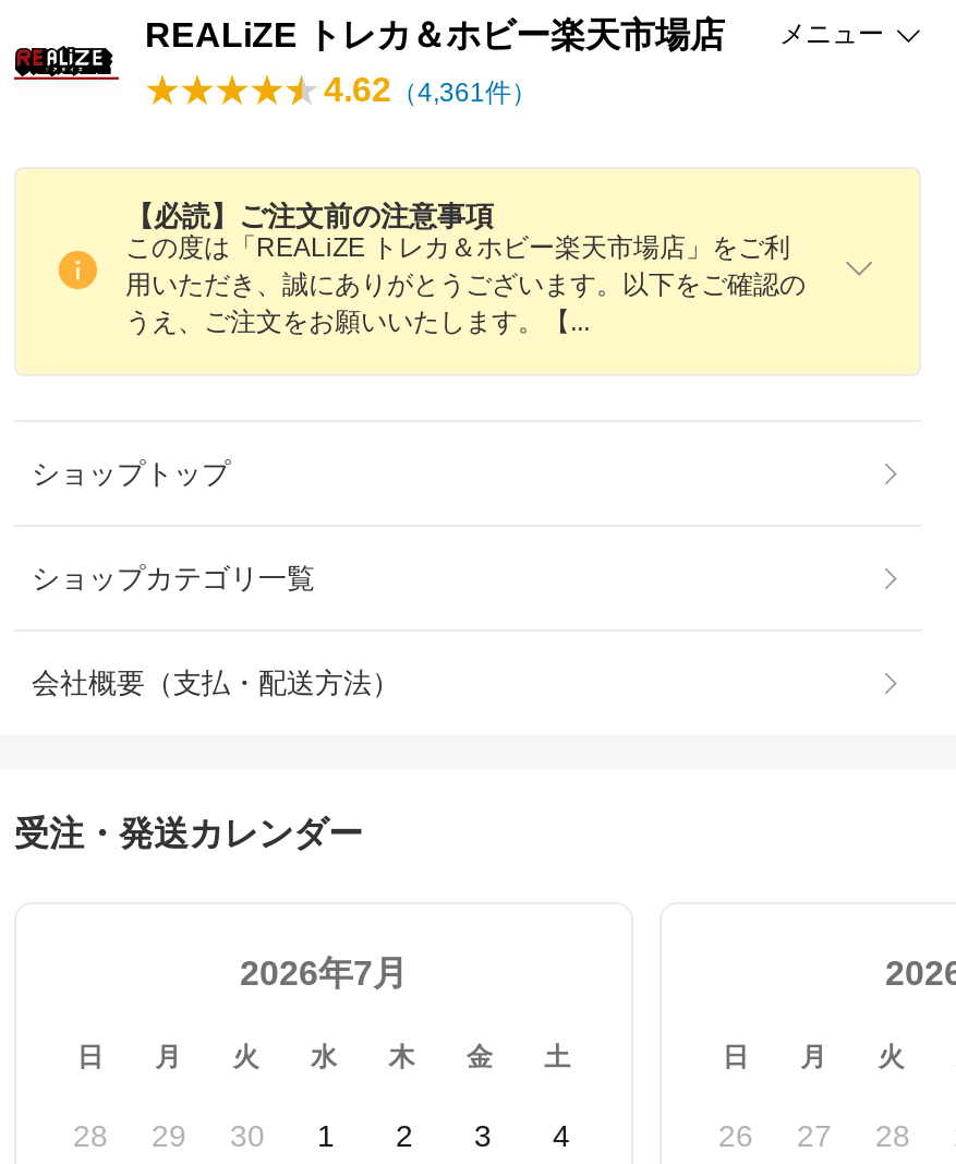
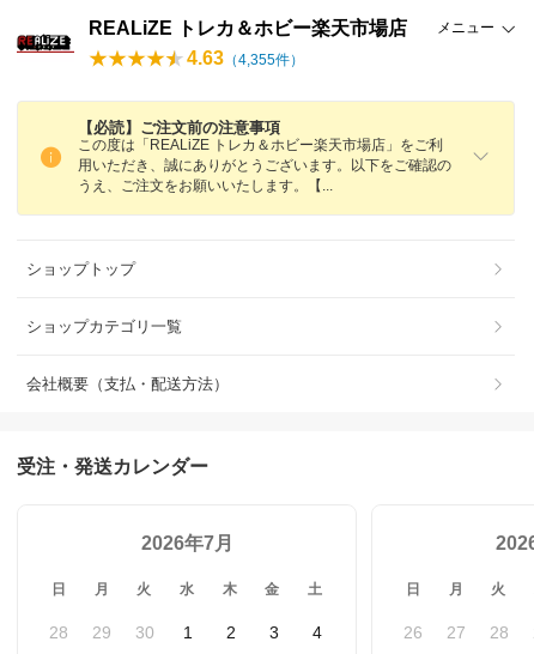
- 4.62（4,361件）
+ 4.63（4,355件）
